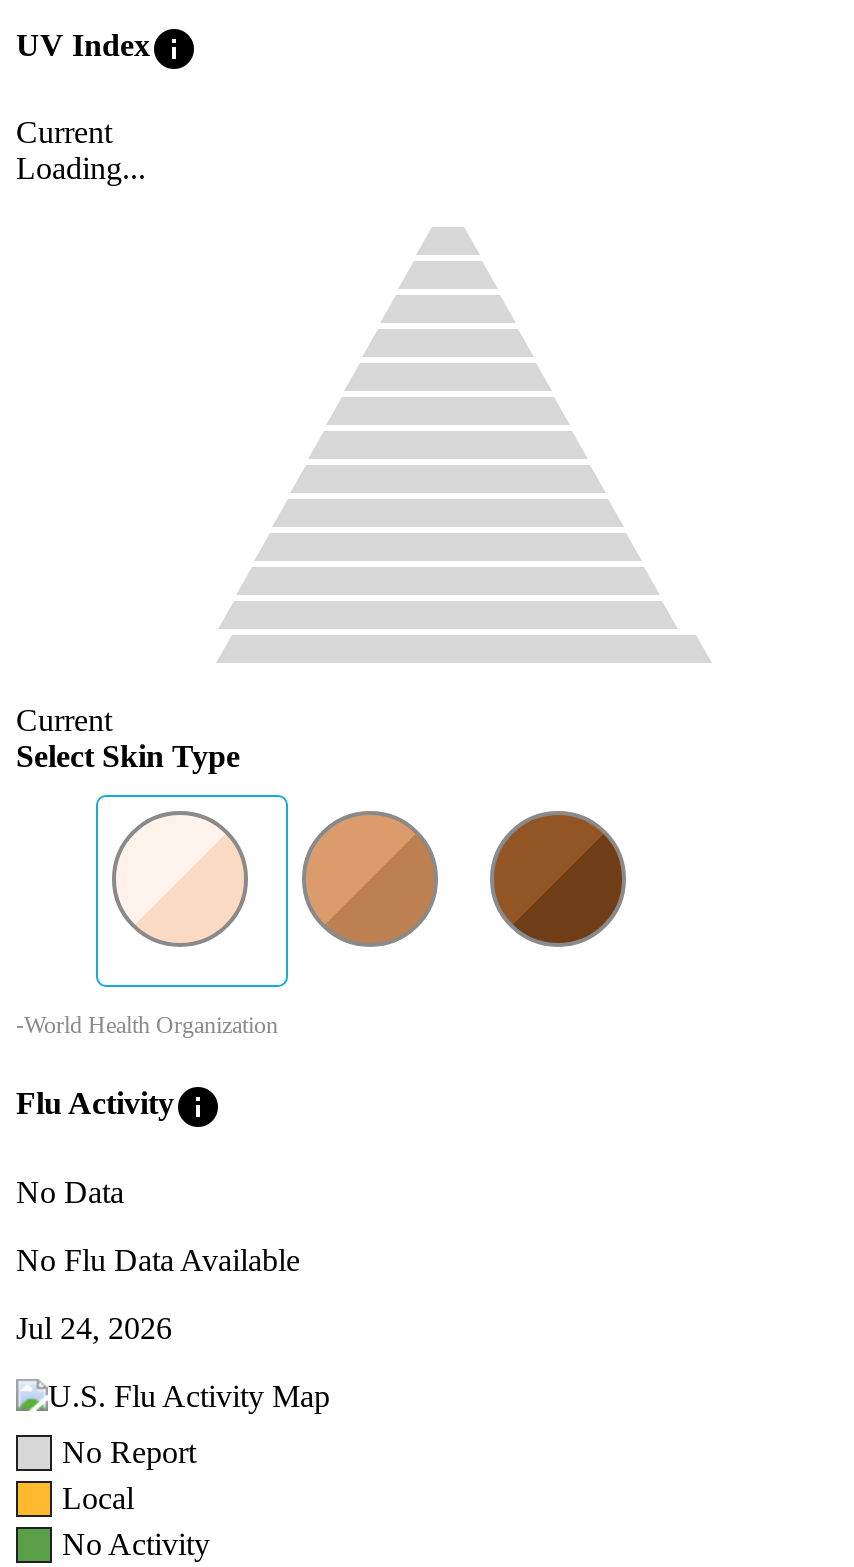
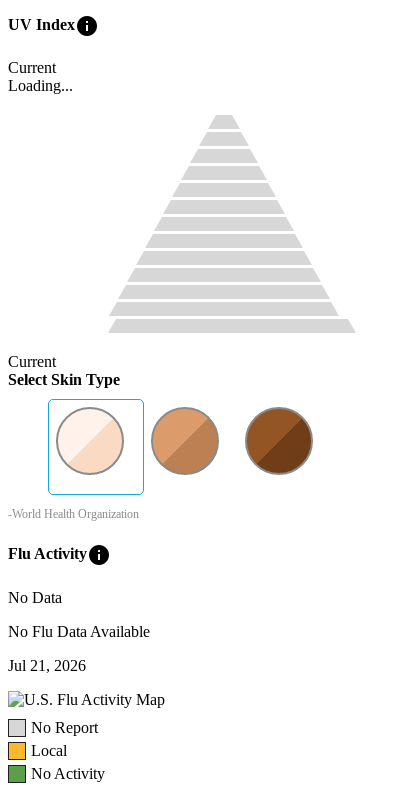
- Jul 24, 2026
+ Jul 21, 2026
